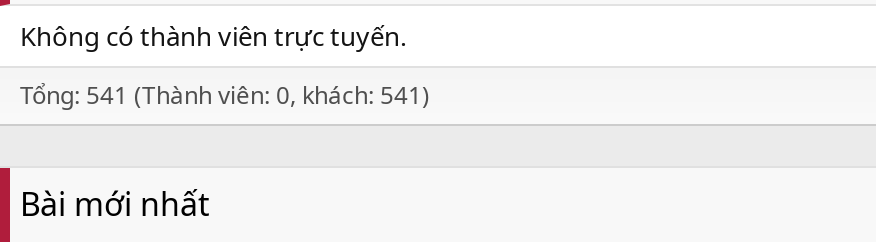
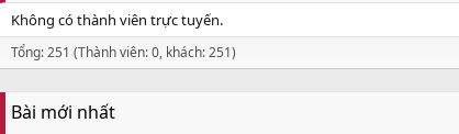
- Tổng: 541 (Thành viên: 0, khách: 541)
+ Tổng: 251 (Thành viên: 0, khách: 251)
